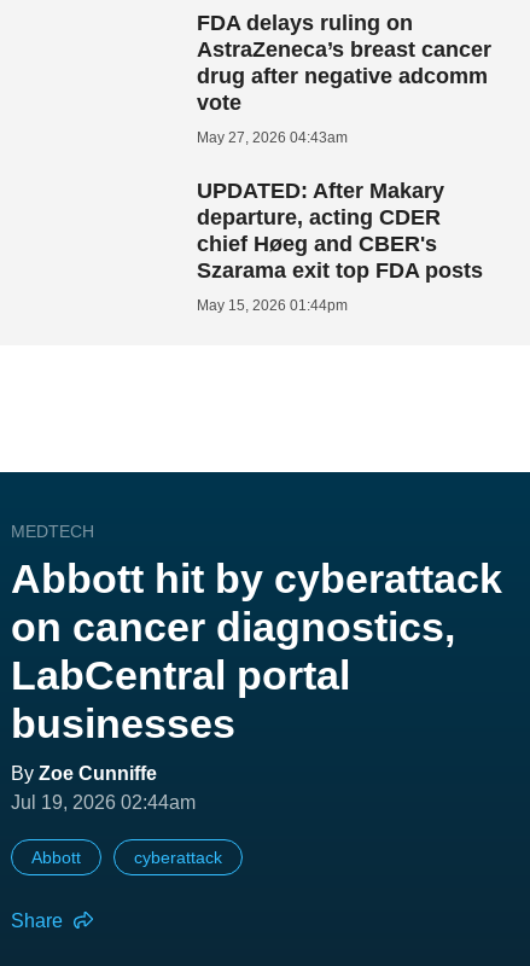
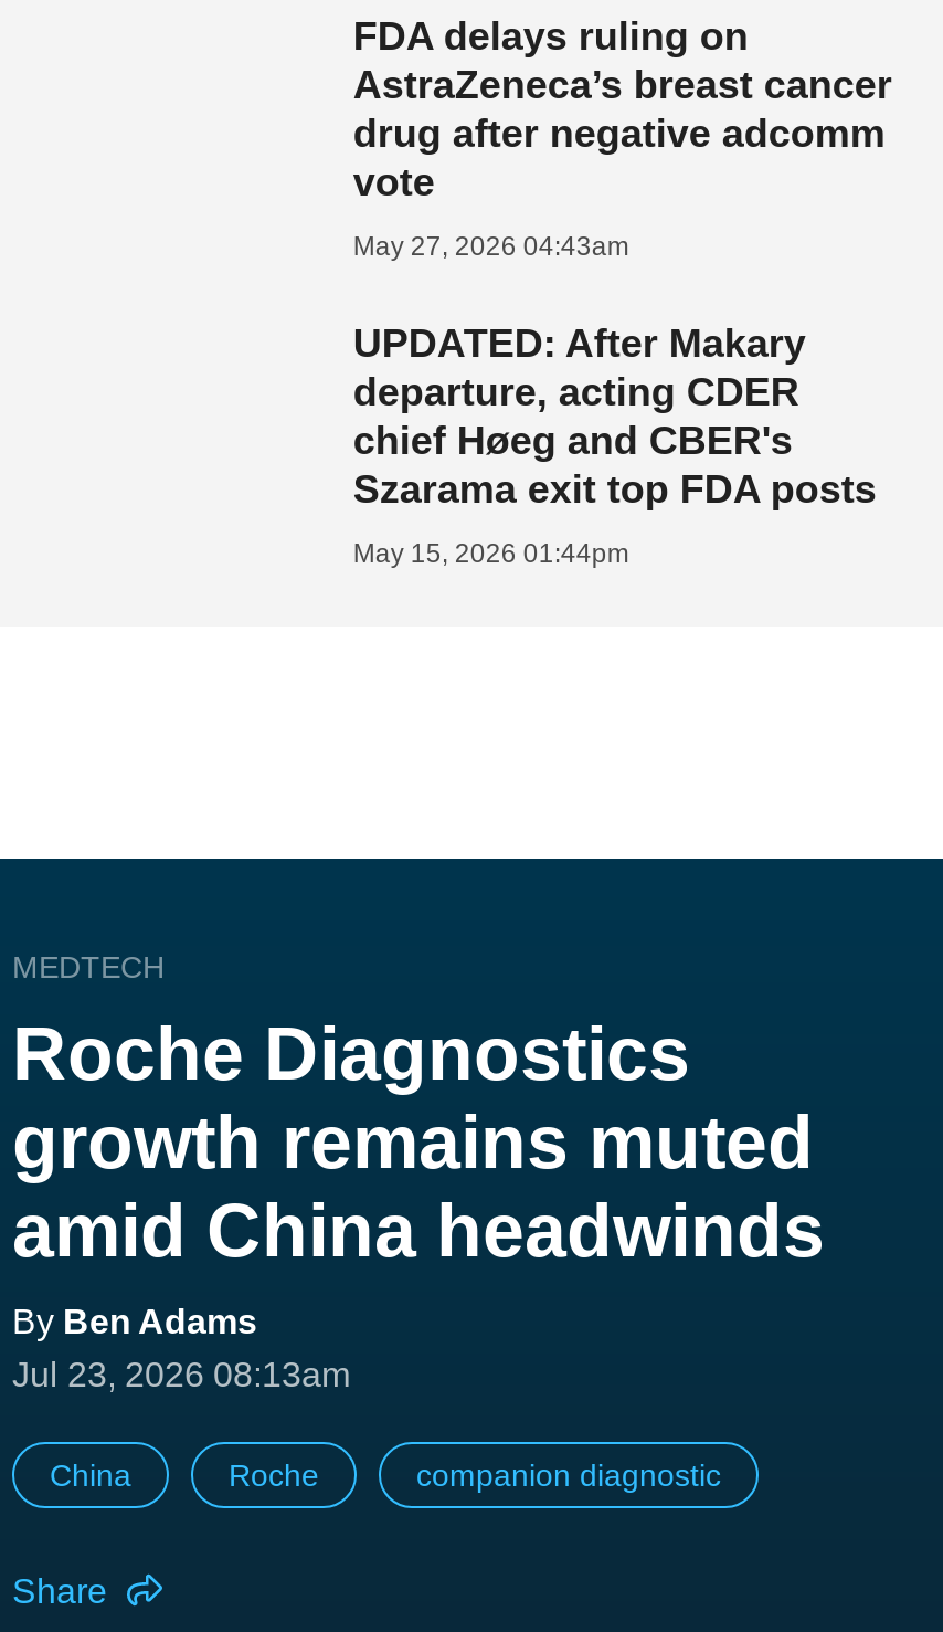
- Abbott hit by cyberattack
- on cancer diagnostics,
- LabCentral portal
- businesses
- By Zoe Cunniffe
- Jul 19, 2026 02:44am
+ Roche Diagnostics
+ growth remains muted
+ amid China headwinds
+ By Ben Adams
+ Jul 23, 2026 08:13am

- Abbott
- cyberattack
+ China
+ Roche
+ companion diagnostic
